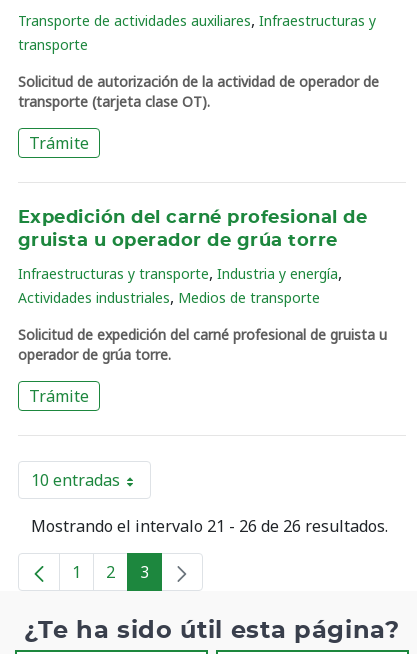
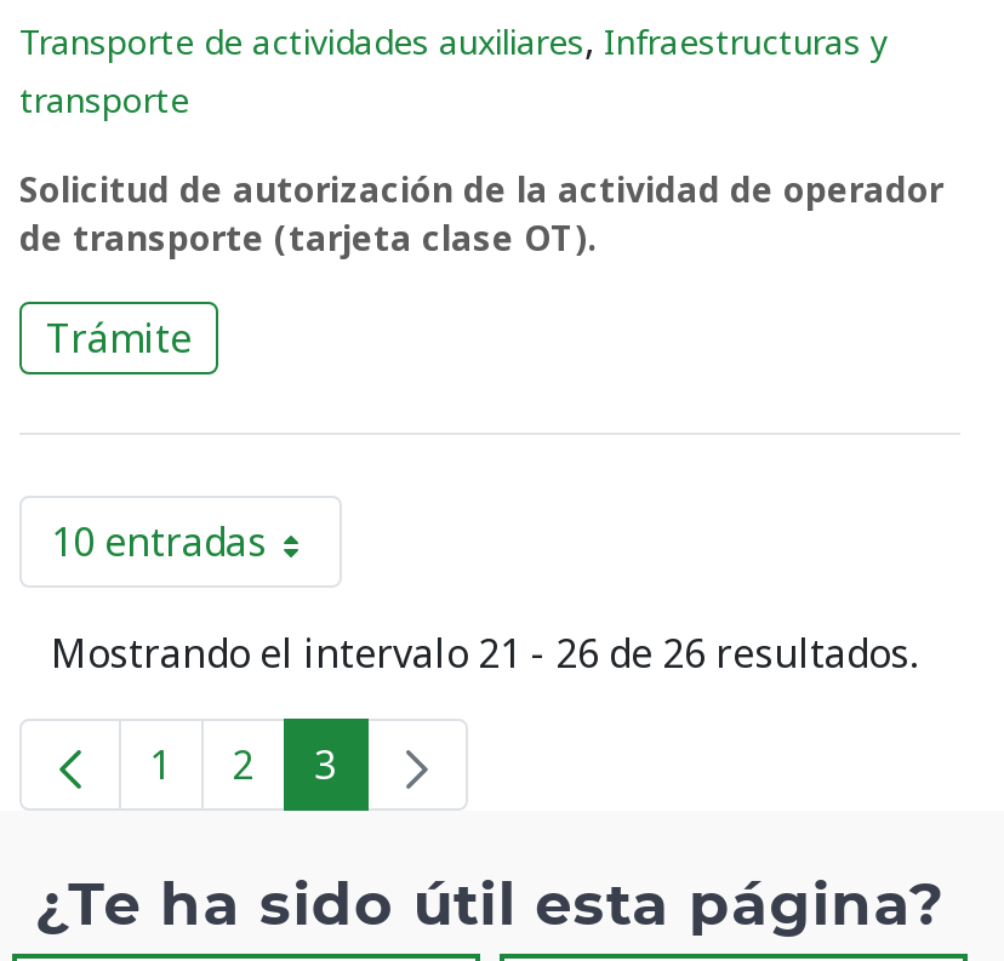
- Solicitud de autorización de la actividad de operador de
- transporte (tarjeta clase OT).
- Trámite
- Expedición del carné profesional de
- gruista u operador de grúa torre
- Infraestructuras y transporte, Industria y energía,
- Actividades industriales, Medios de transporte
- Solicitud de expedición del carné profesional de gruista u
- operador de grúa torre.
+ Solicitud de autorización de la actividad de operador
+ de transporte (tarjeta clase OT).
